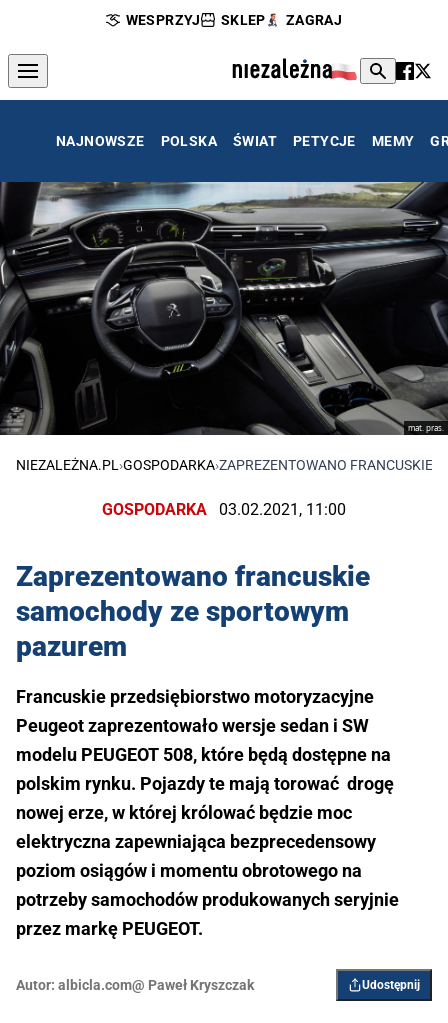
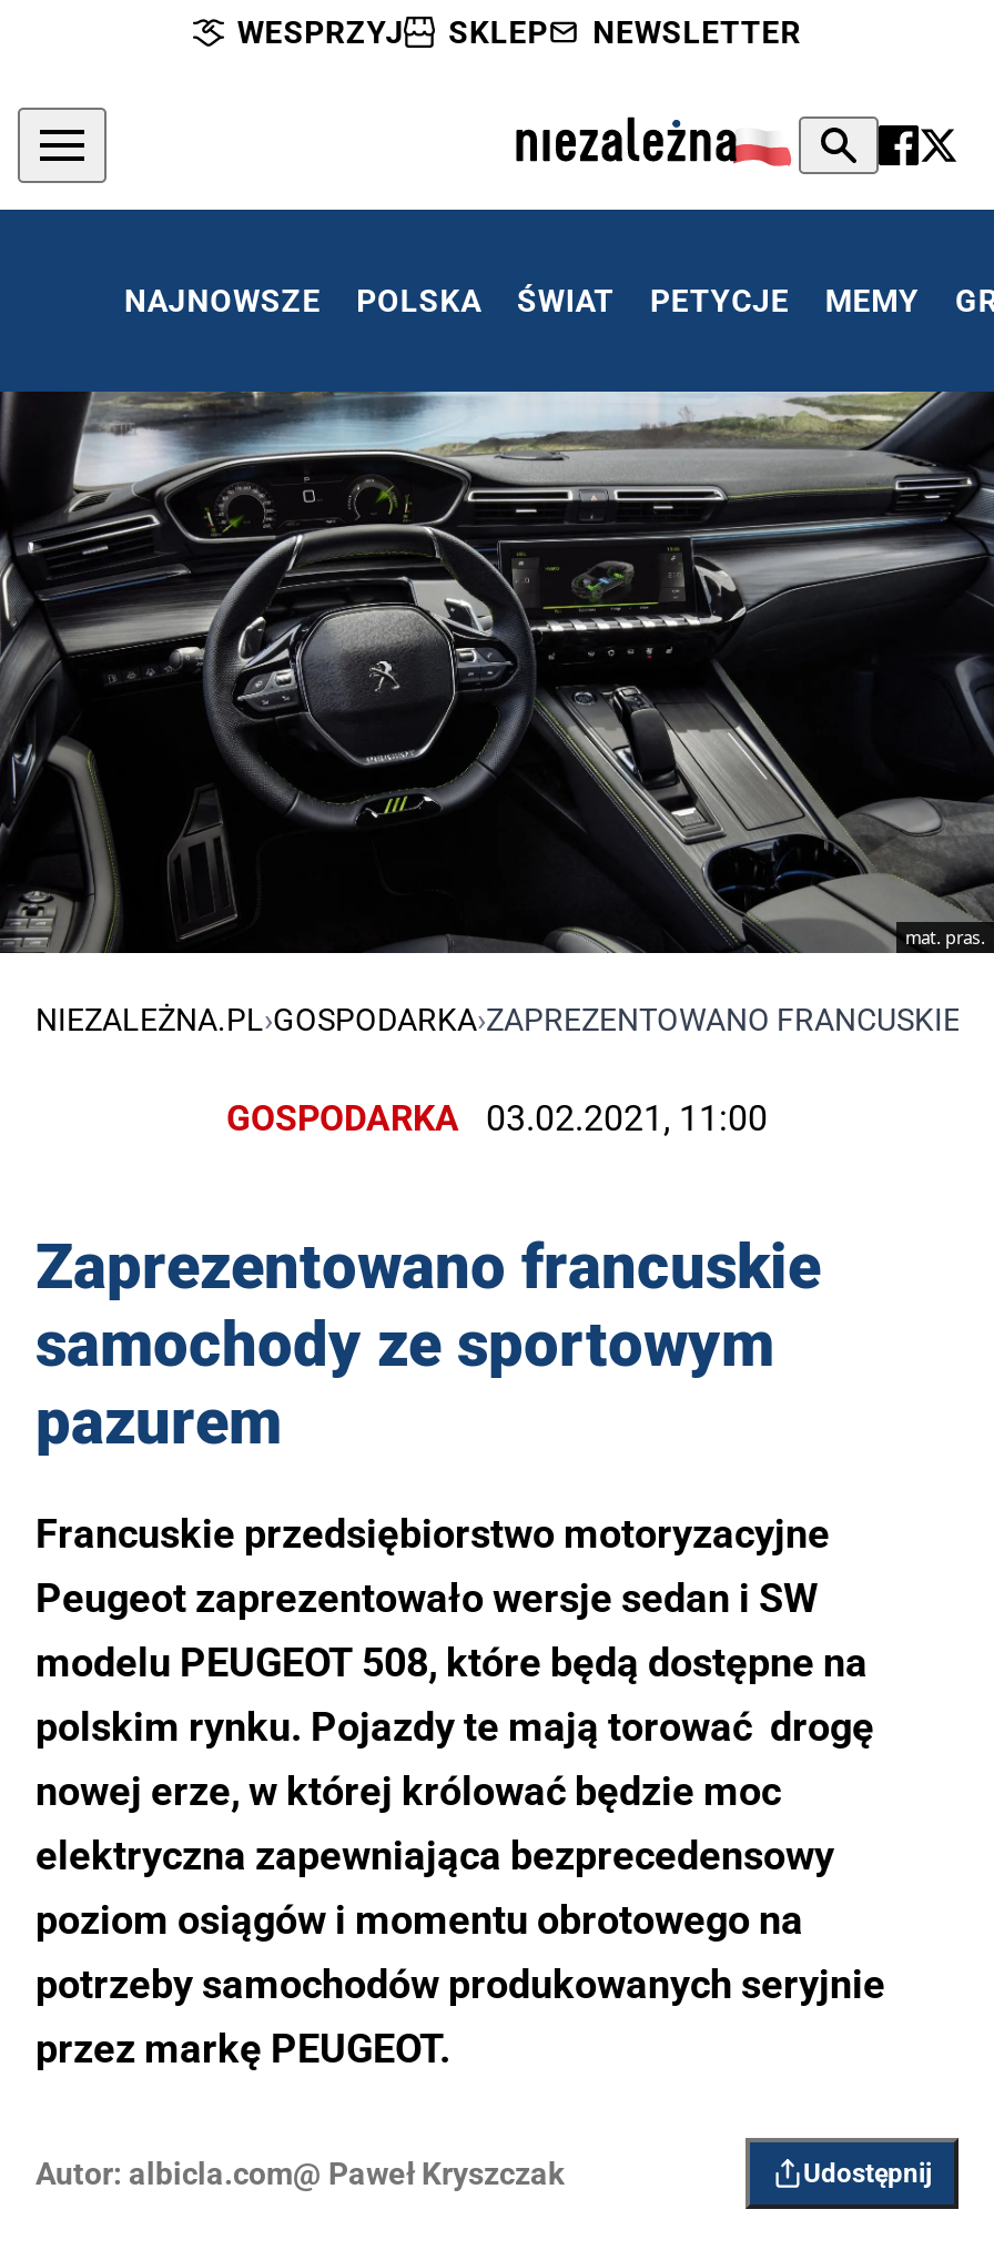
- ZAGRAJ
+ NEWSLETTER
